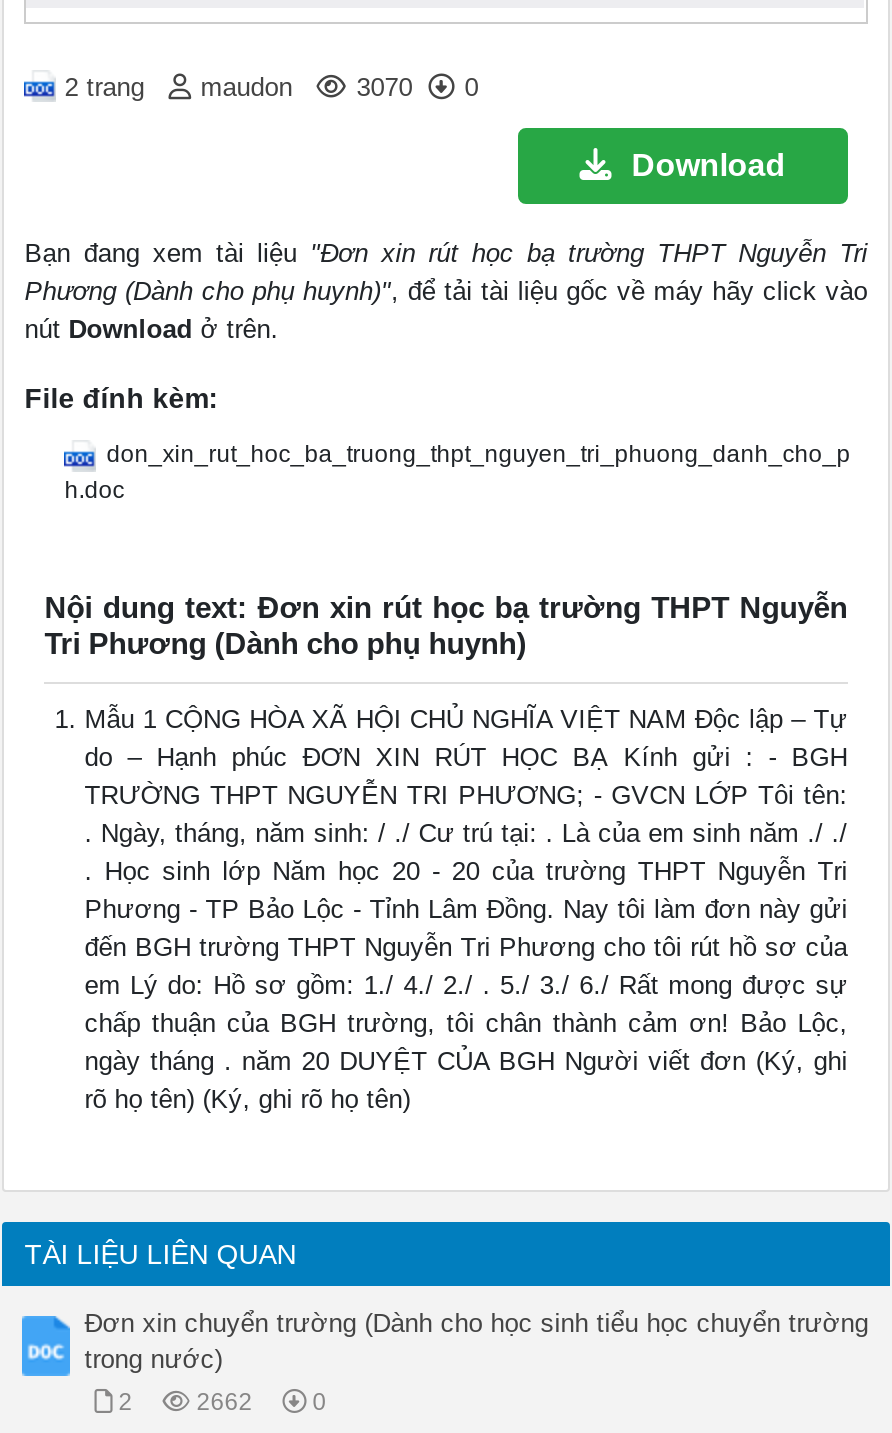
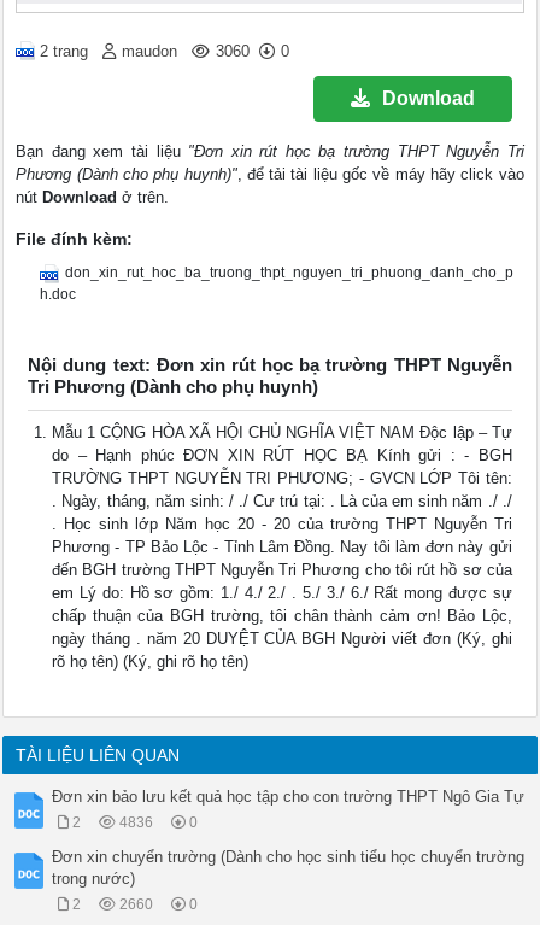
- 3070 0
+ 3060 0

+ Đơn xin bảo lưu kết quả học tập cho con trường THPT Ngô Gia Tự
+ 2
+ 4836
+ 0

- 2662
+ 2660
